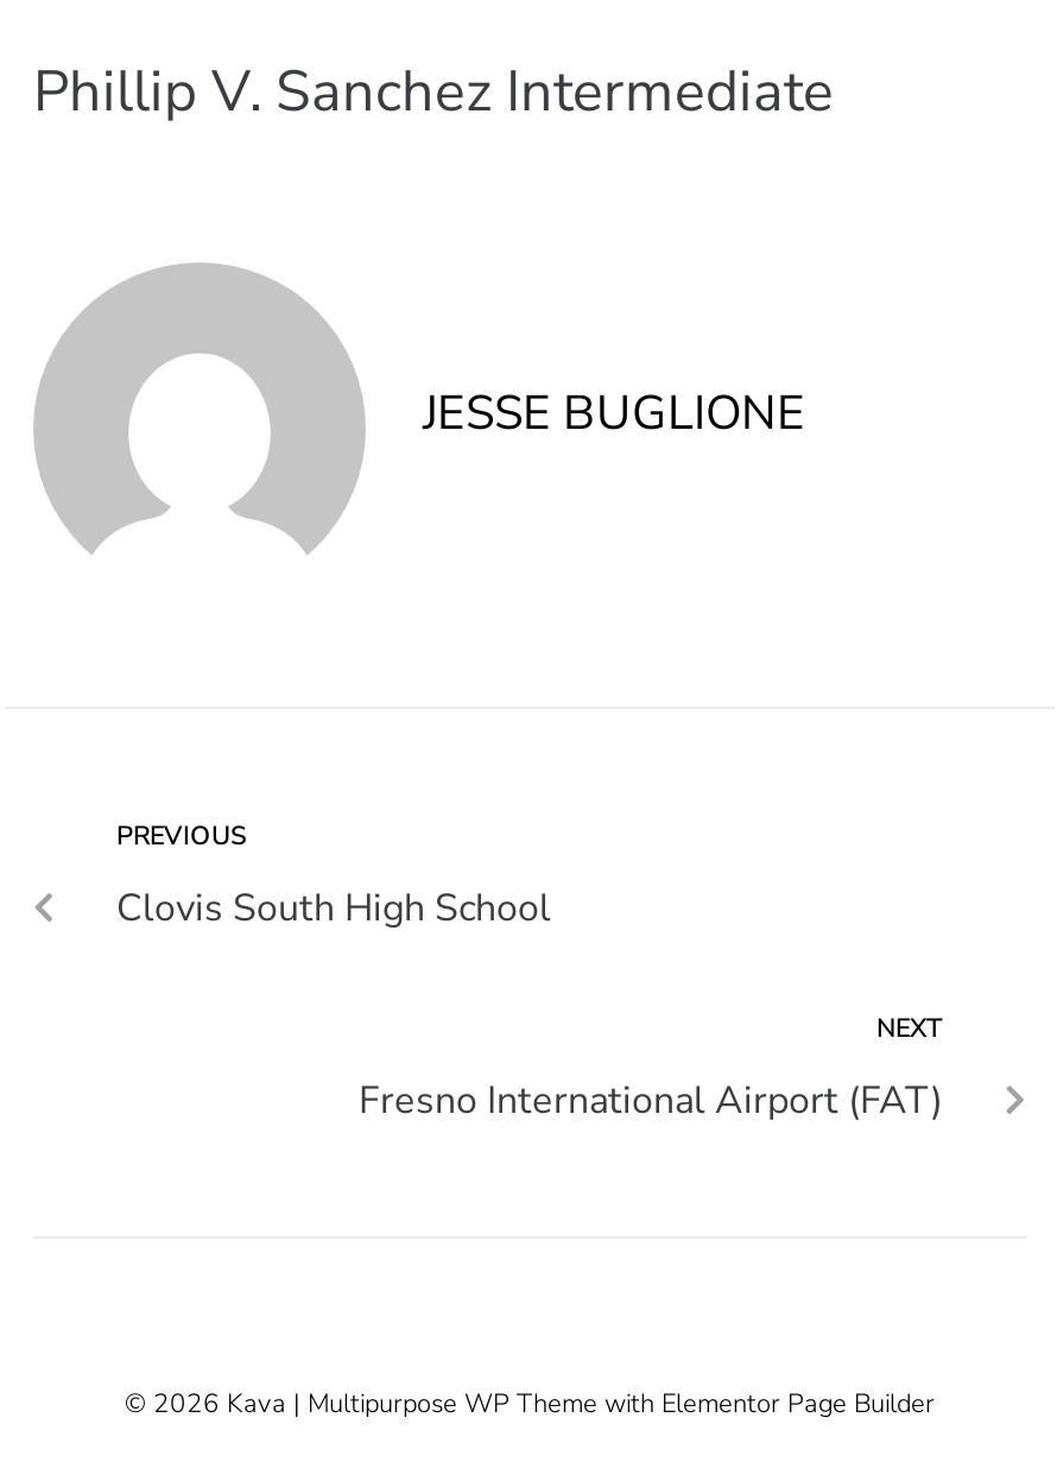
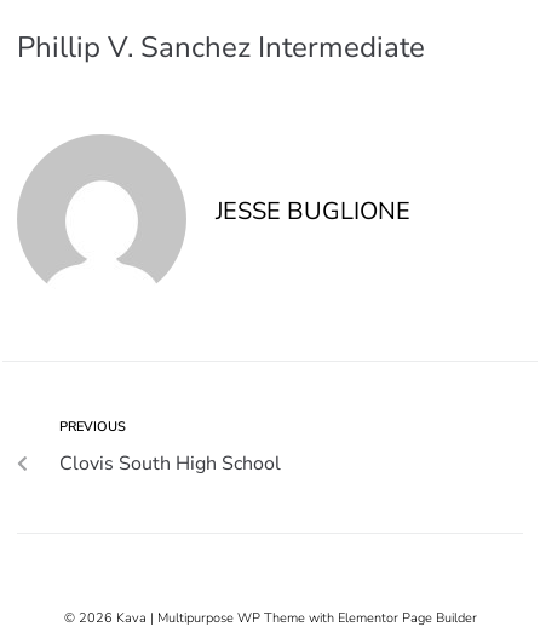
- NEXT
- Fresno International Airport (FAT)
